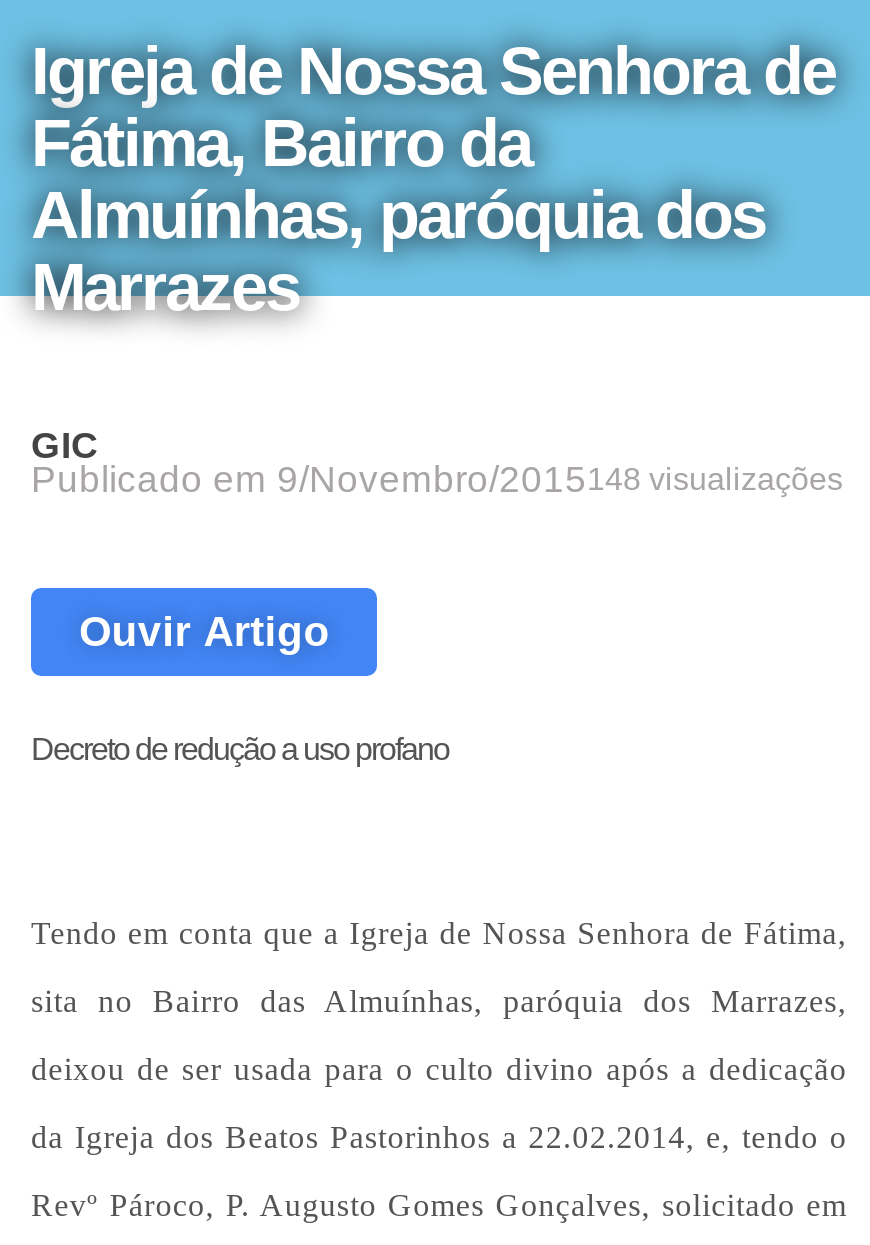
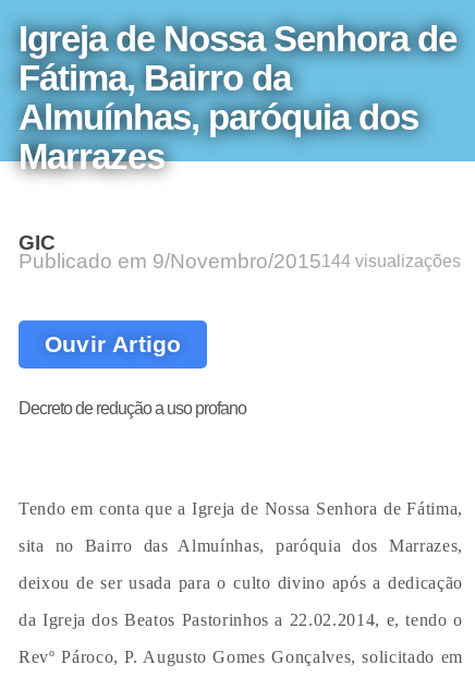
- Publicado em 9/Novembro/2015148 visualizações
+ Publicado em 9/Novembro/2015144 visualizações
